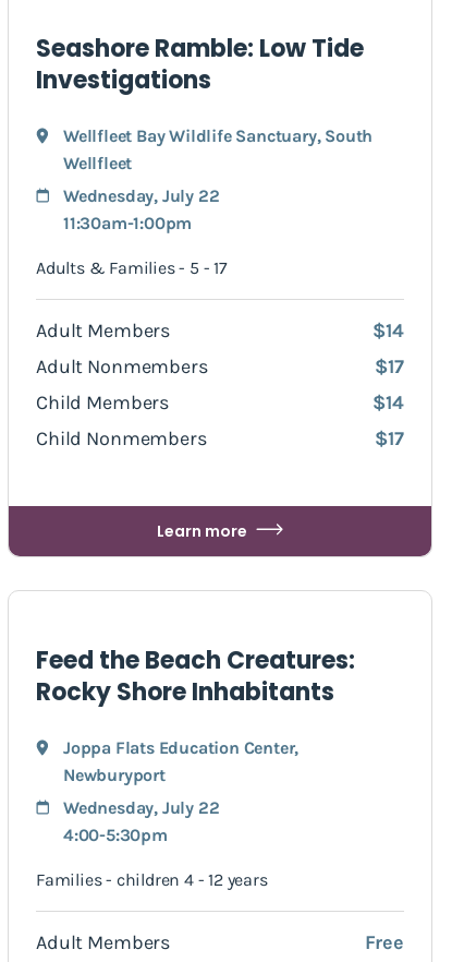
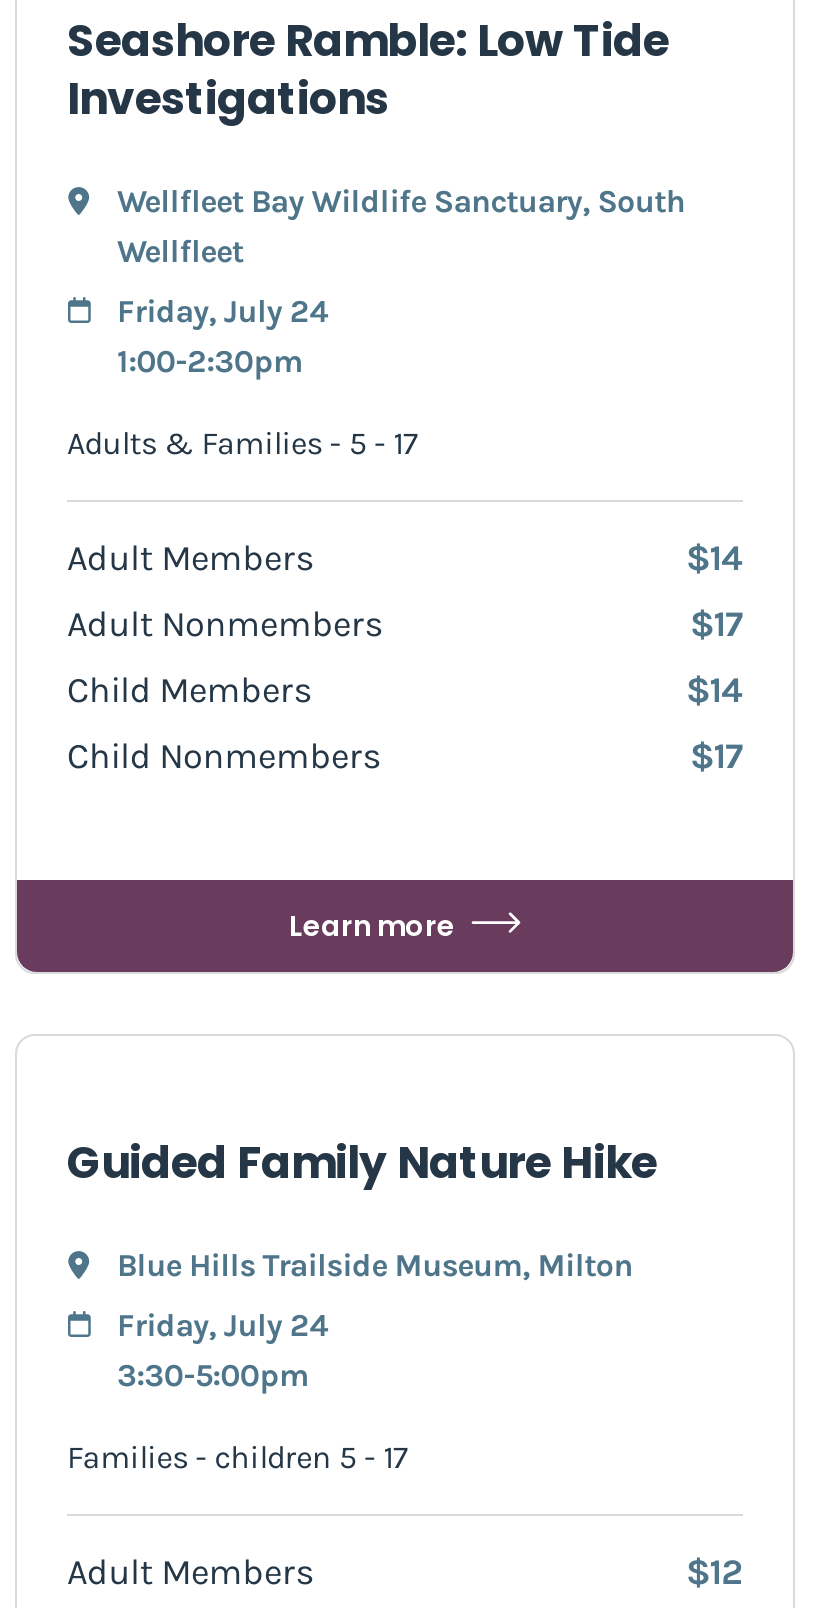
- Wednesday, July 22
- 11:30am-1:00pm
+ Friday, July 24
+ 1:00-2:30pm

- Feed the Beach Creatures:
- Rocky Shore Inhabitants
+ Guided Family Nature Hike

- Joppa Flats Education Center,
- Newburyport
+ Blue Hills Trailside Museum, Milton

- Wednesday, July 22
- 4:00-5:30pm
+ Friday, July 24
+ 3:30-5:00pm

- Families - children 4 - 12 years
+ Families - children 5 - 17

- Free
+ $12
